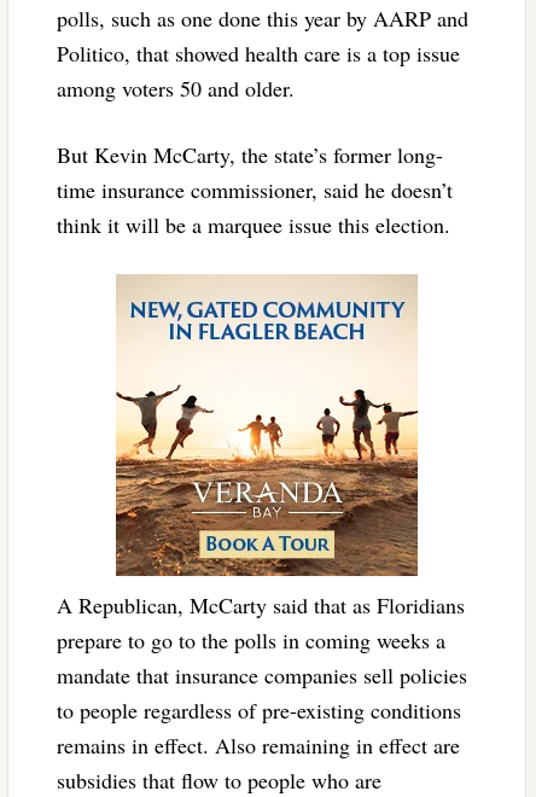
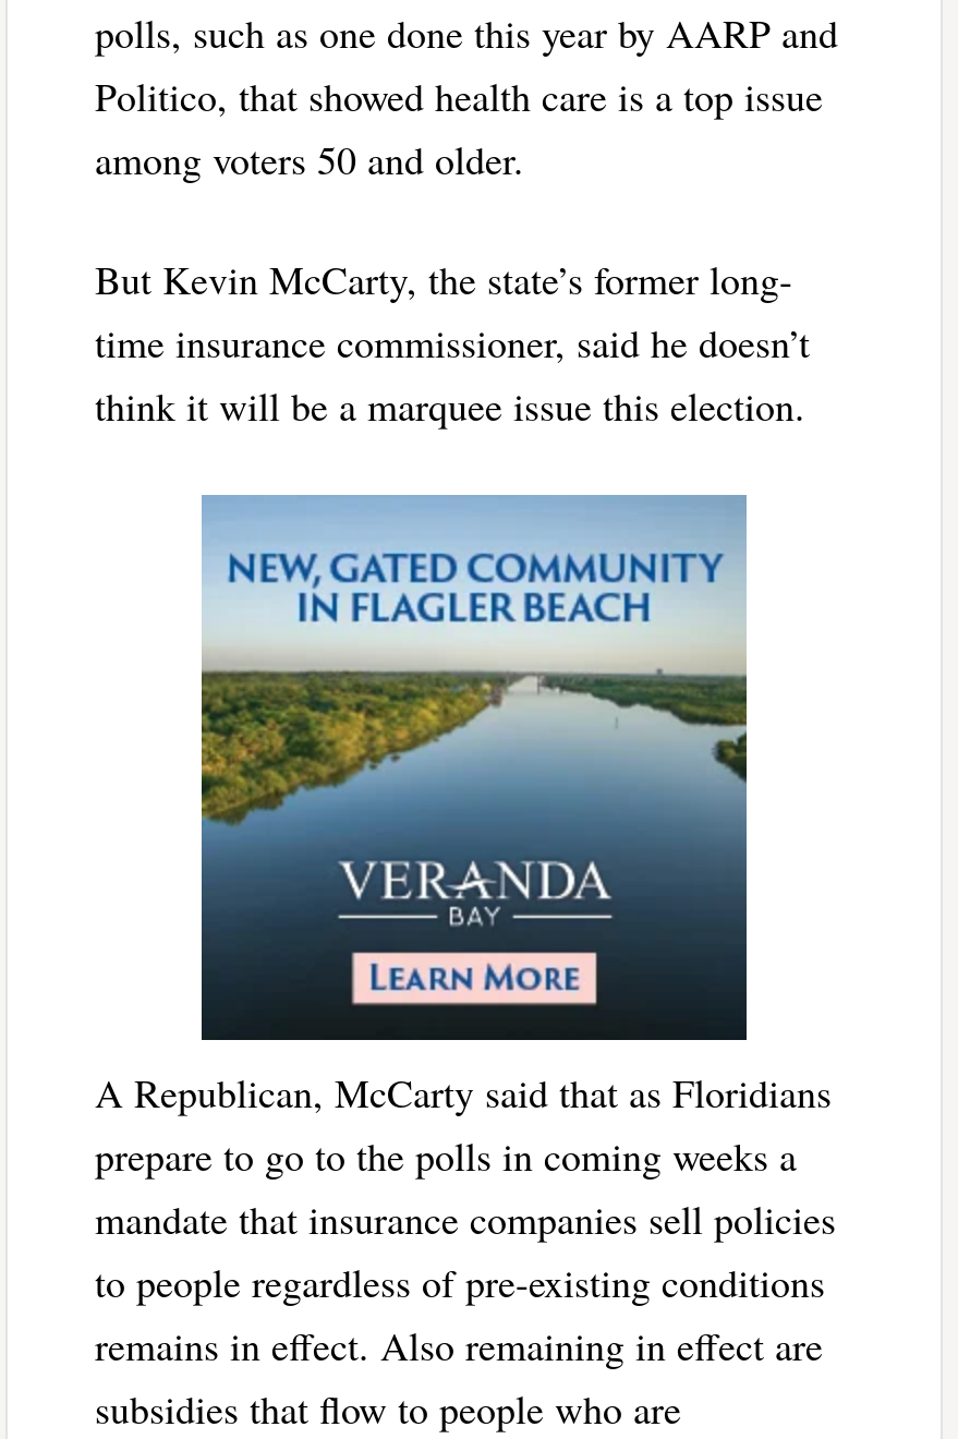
- [image]
+ [image]
